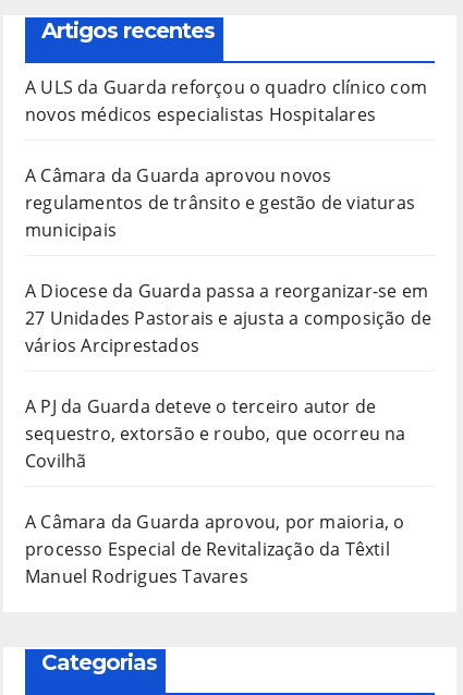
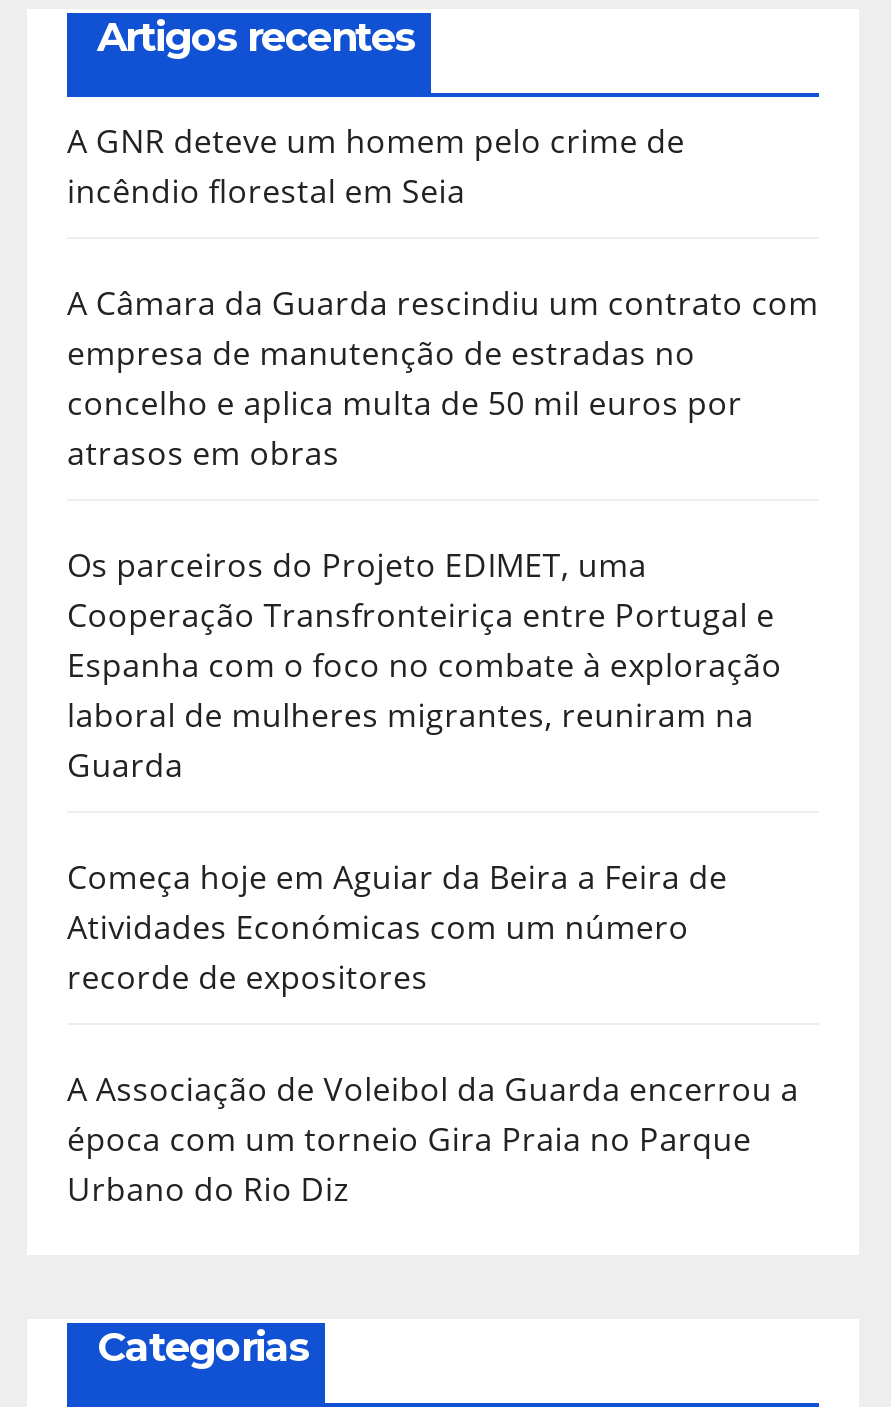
- A ULS da Guarda reforçou o quadro clínico com
- novos médicos especialistas Hospitalares
+ A GNR deteve um homem pelo crime de
+ incêndio florestal em Seia

- A Câmara da Guarda aprovou novos
- regulamentos de trânsito e gestão de viaturas
- municipais
+ A Câmara da Guarda rescindiu um contrato com
+ empresa de manutenção de estradas no
+ concelho e aplica multa de 50 mil euros por
+ atrasos em obras

- A Diocese da Guarda passa a reorganizar-se em
- 27 Unidades Pastorais e ajusta a composição de
- vários Arciprestados
+ Os parceiros do Projeto EDIMET, uma
+ Cooperação Transfronteiriça entre Portugal e
+ Espanha com o foco no combate à exploração
+ laboral de mulheres migrantes, reuniram na
+ Guarda

- A PJ da Guarda deteve o terceiro autor de
- sequestro, extorsão e roubo, que ocorreu na
- Covilhã
+ Começa hoje em Aguiar da Beira a Feira de
+ Atividades Económicas com um número
+ recorde de expositores

- A Câmara da Guarda aprovou, por maioria, o
- processo Especial de Revitalização da Têxtil
- Manuel Rodrigues Tavares
+ A Associação de Voleibol da Guarda encerrou a
+ época com um torneio Gira Praia no Parque
+ Urbano do Rio Diz
